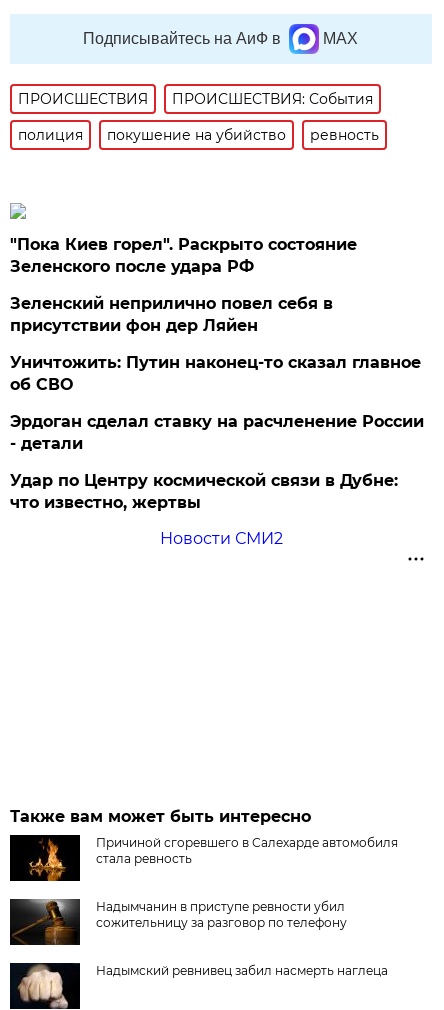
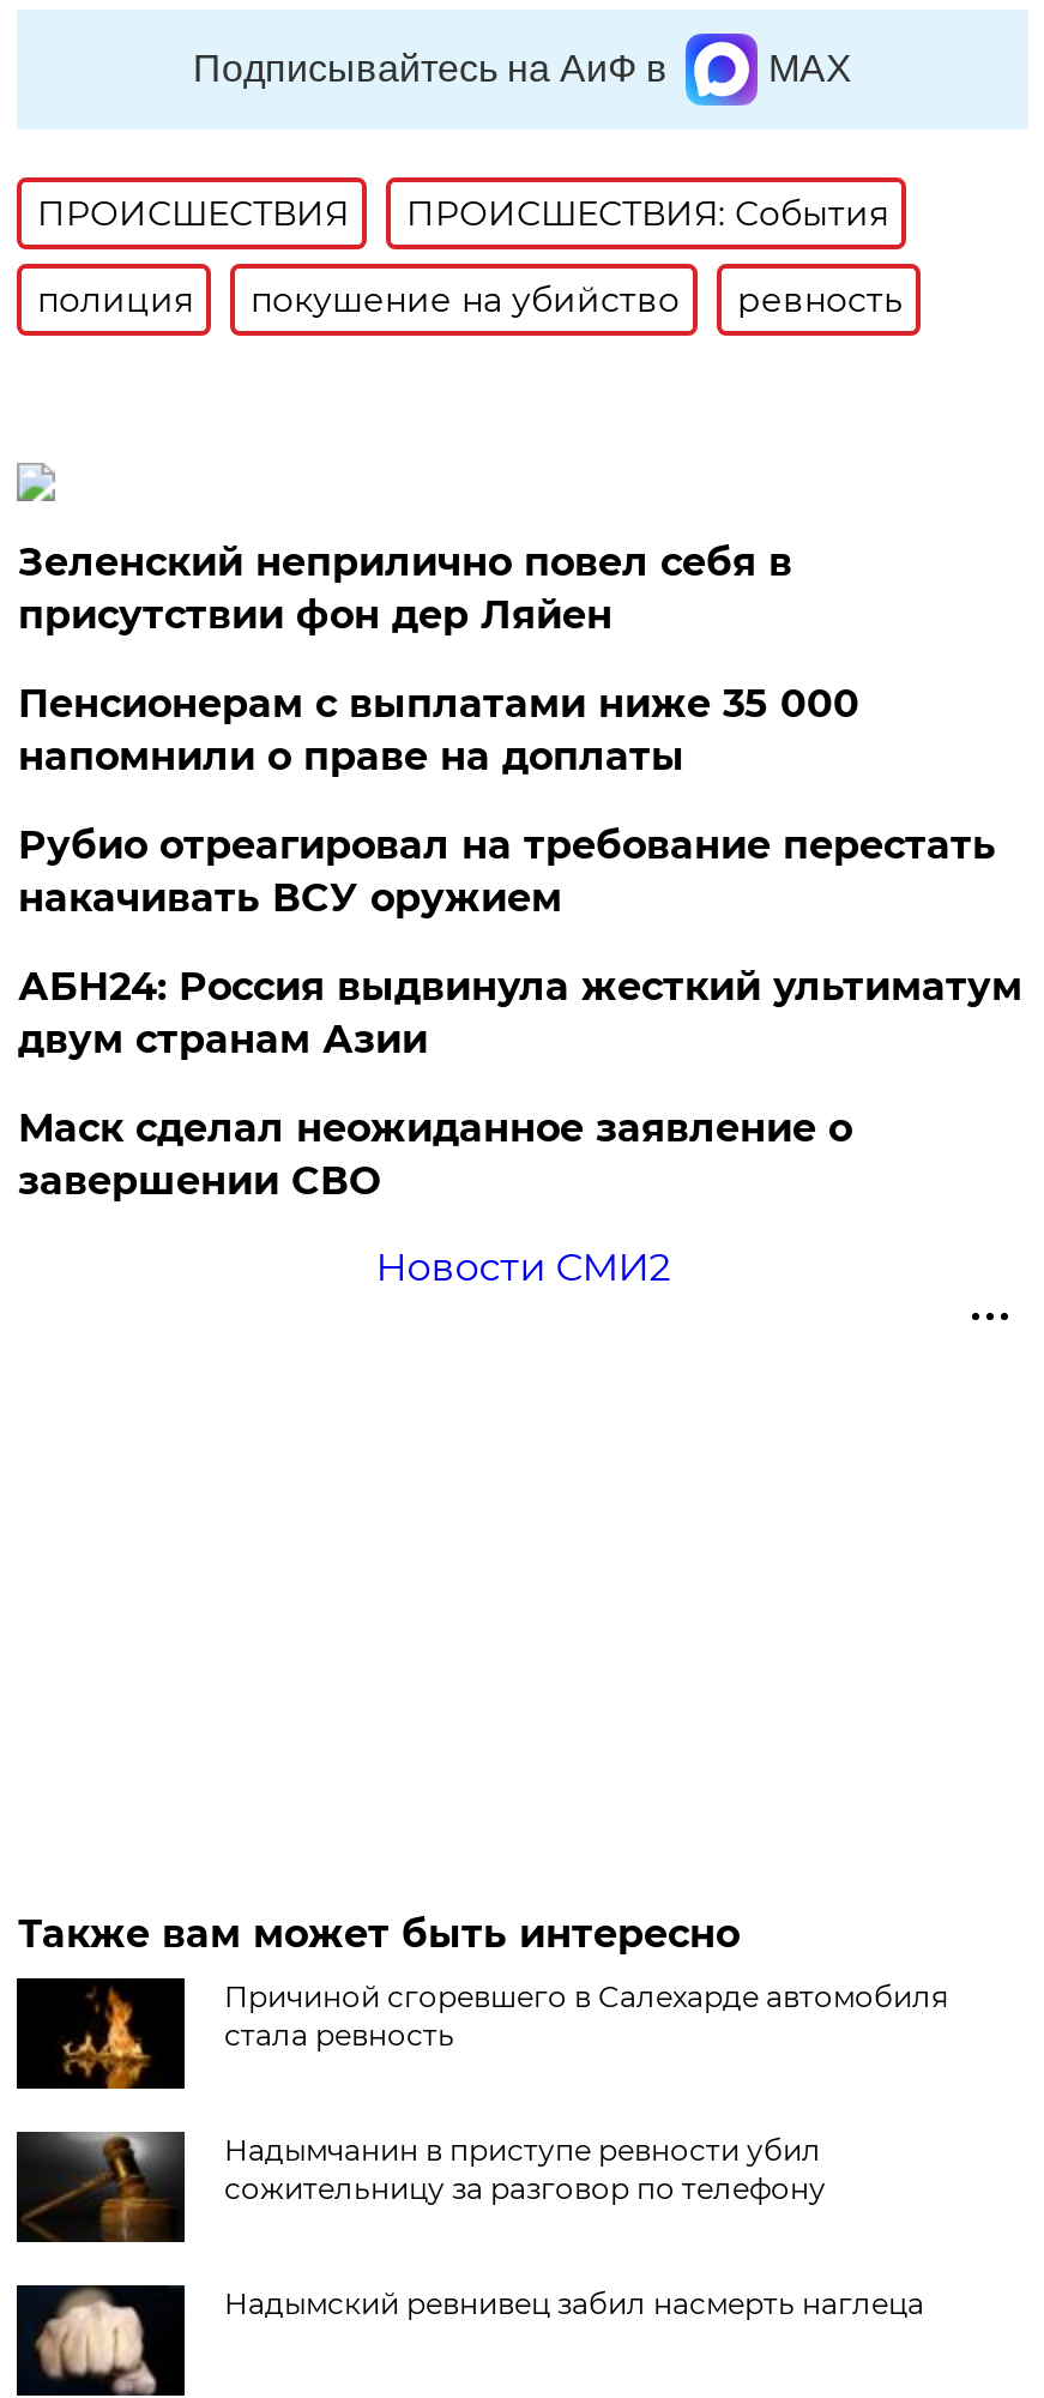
- "Пока Киев горел". Раскрыто состояние
- Зеленского после удара РФ

moved up: Зеленский неприлично повел cебя в | присутствии фон дер Ляйен

- Уничтожить: Путин наконец-то сказал главное
- об СВО
- Эрдоган сделал ставку на расчленение России
- - детали
- Удар по Центру космической связи в Дубне:
- что известно, жертвы
+ Пенсионерам с выплатами ниже 35 000
+ напомнили о праве на доплаты
+ Рубио отреагировал на требование перестать
+ накачивать ВСУ оружием
+ АБН24: Россия выдвинула жесткий ультиматум
+ двум странам Азии
+ Маск сделал неожиданное заявление о
+ завершении СВО
